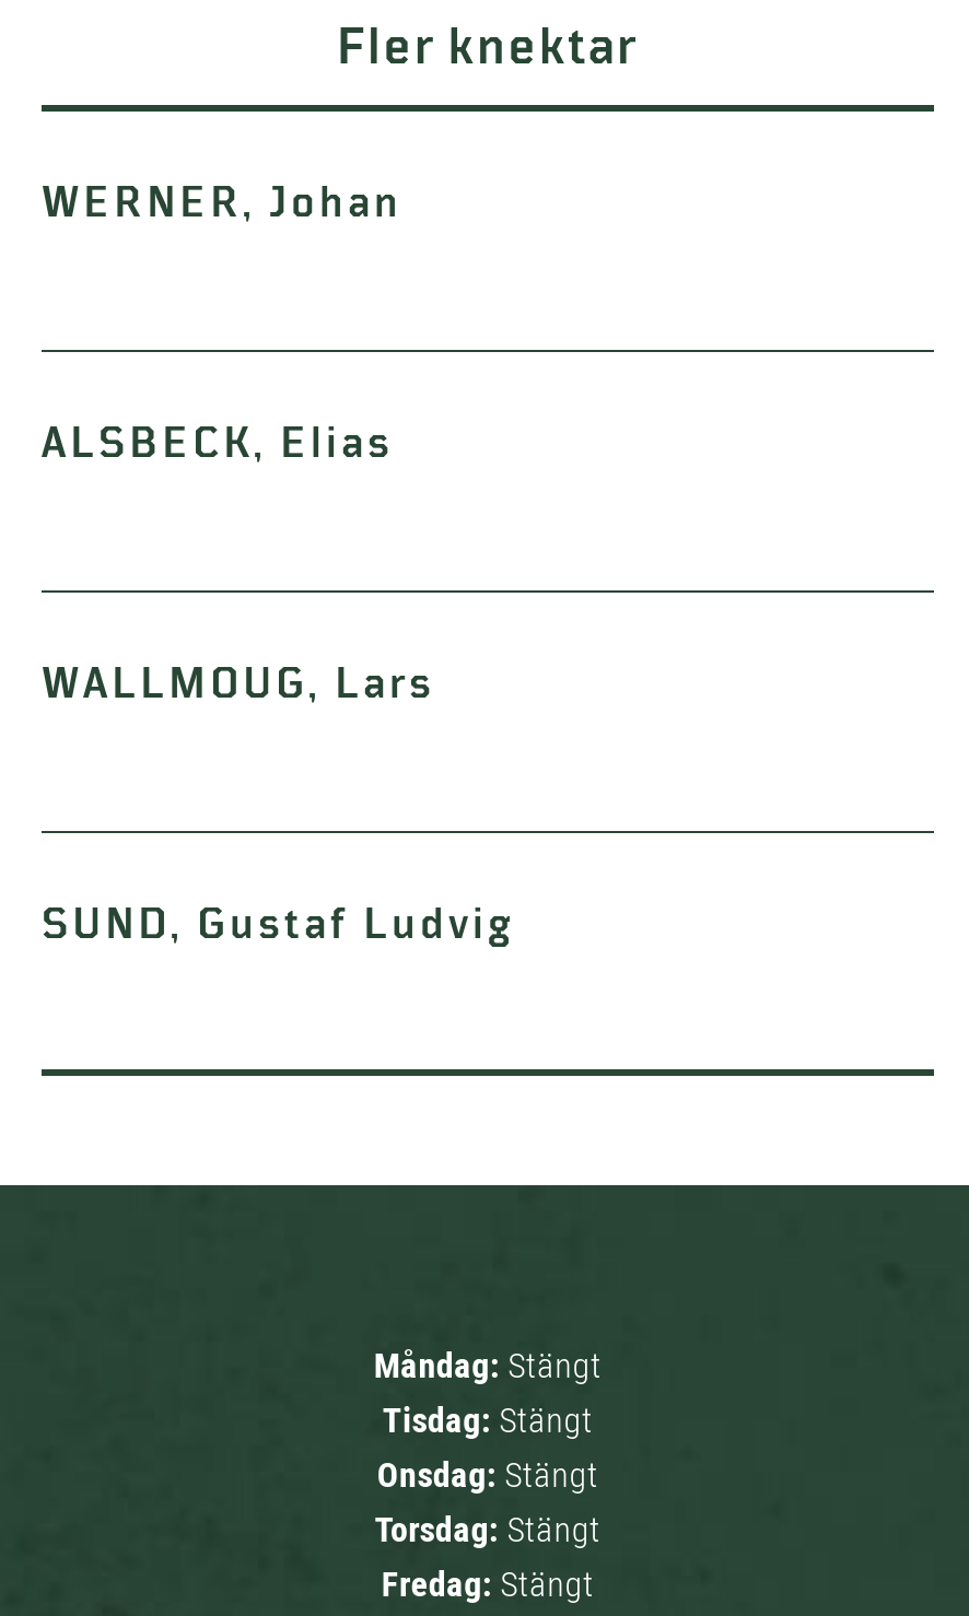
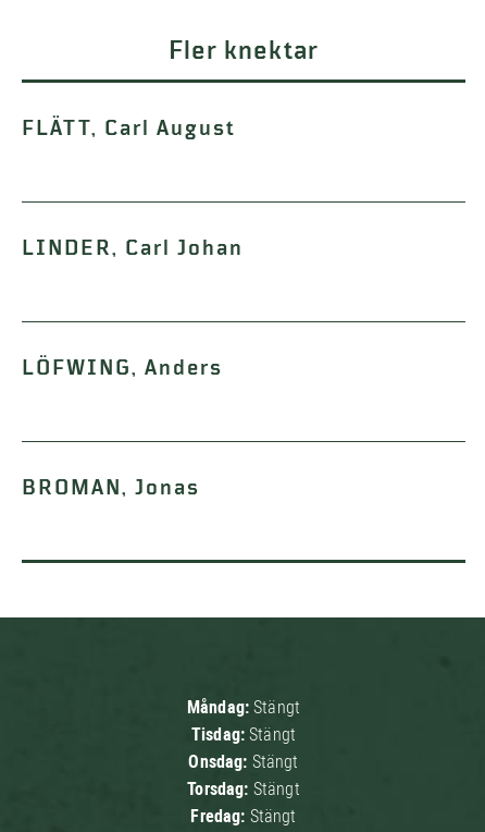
- WERNER, Johan
+ FLÄTT, Carl August

- ALSBECK, Elias
+ LINDER, Carl Johan

- WALLMOUG, Lars
+ LÖFWING, Anders

- SUND, Gustaf Ludvig
+ BROMAN, Jonas
